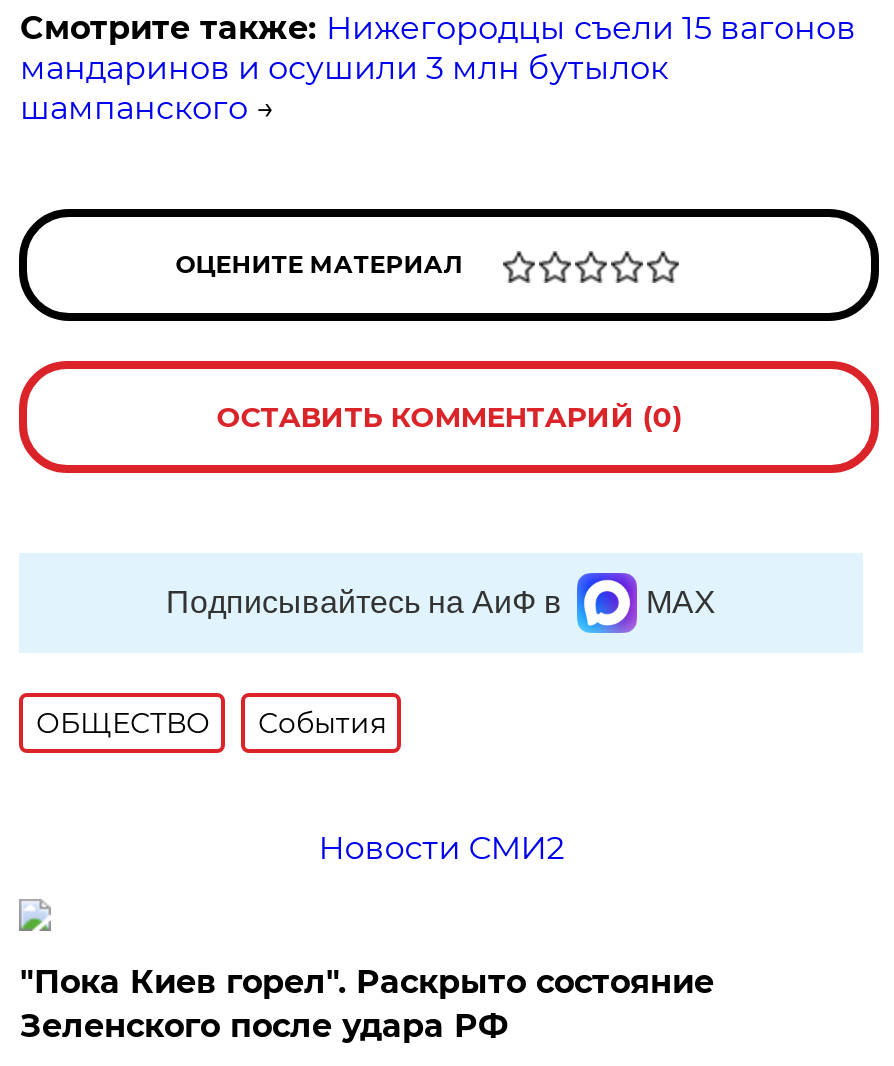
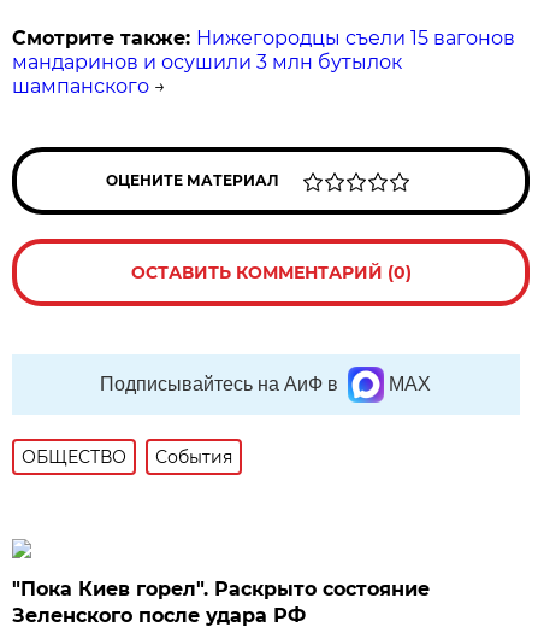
- Новости СМИ2
